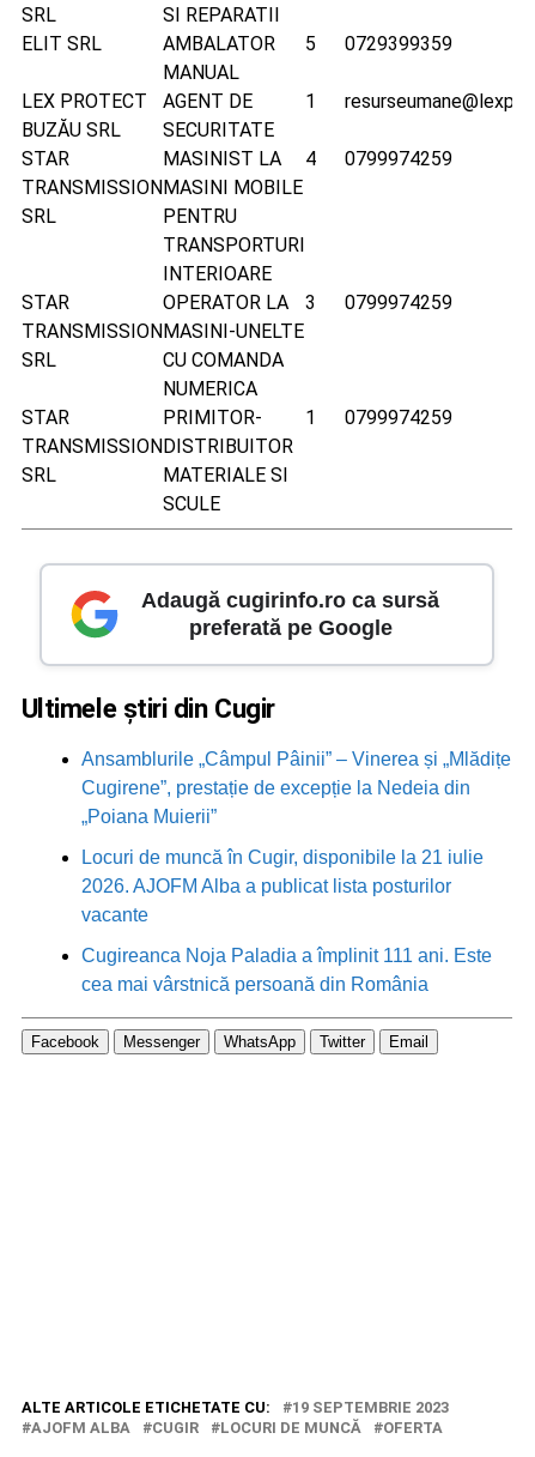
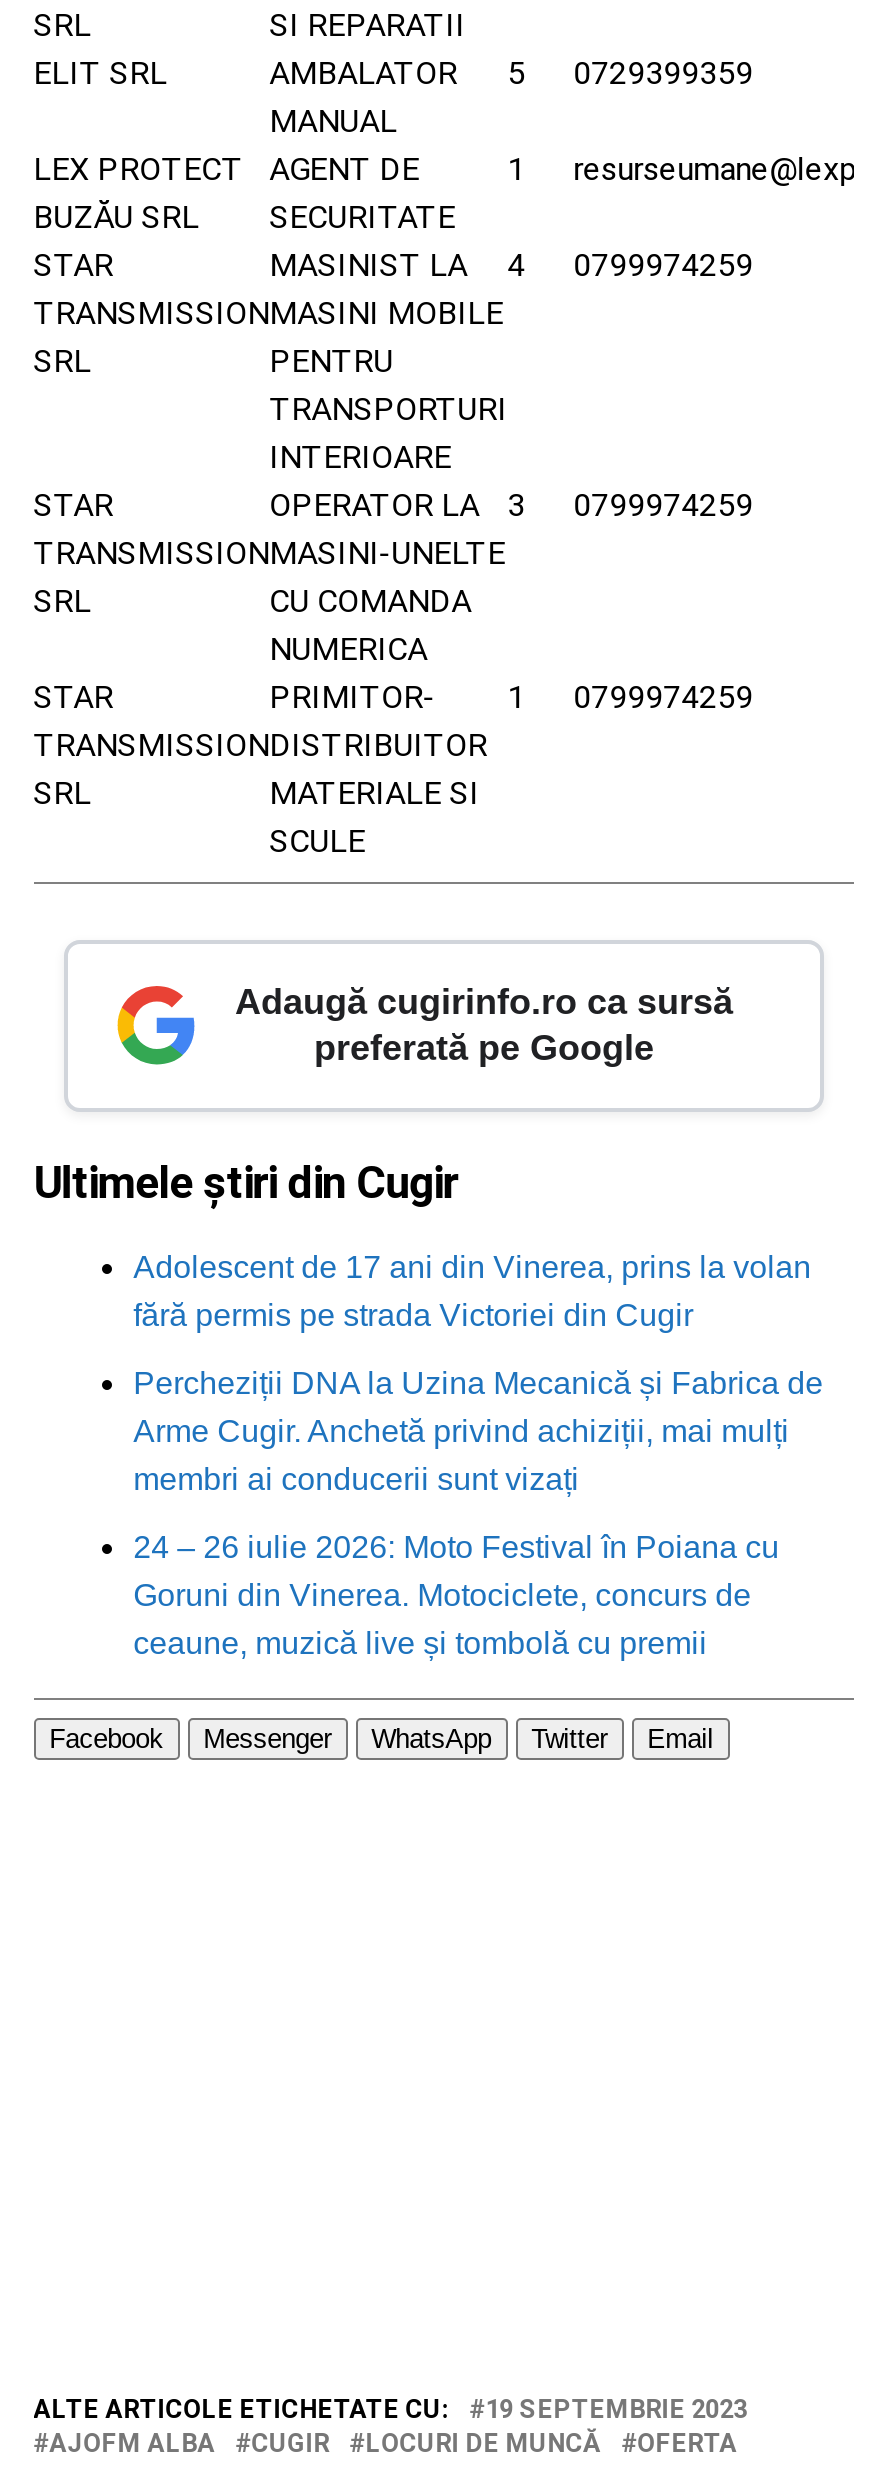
- Ansamblurile „Câmpul Pâinii” – Vinerea și „Mlădițe
- Cugirene”, prestație de excepție la Nedeia din
- „Poiana Muierii”
+ Adolescent de 17 ani din Vinerea, prins la volan
+ fără permis pe strada Victoriei din Cugir

- Locuri de muncă în Cugir, disponibile la 21 iulie
- 2026. AJOFM Alba a publicat lista posturilor
- vacante
+ Percheziții DNA la Uzina Mecanică și Fabrica de
+ Arme Cugir. Anchetă privind achiziții, mai mulți
+ membri ai conducerii sunt vizați

- Cugireanca Noja Paladia a împlinit 111 ani. Este
- cea mai vârstnică persoană din România
+ 24 – 26 iulie 2026: Moto Festival în Poiana cu
+ Goruni din Vinerea. Motociclete, concurs de
+ ceaune, muzică live și tombolă cu premii
